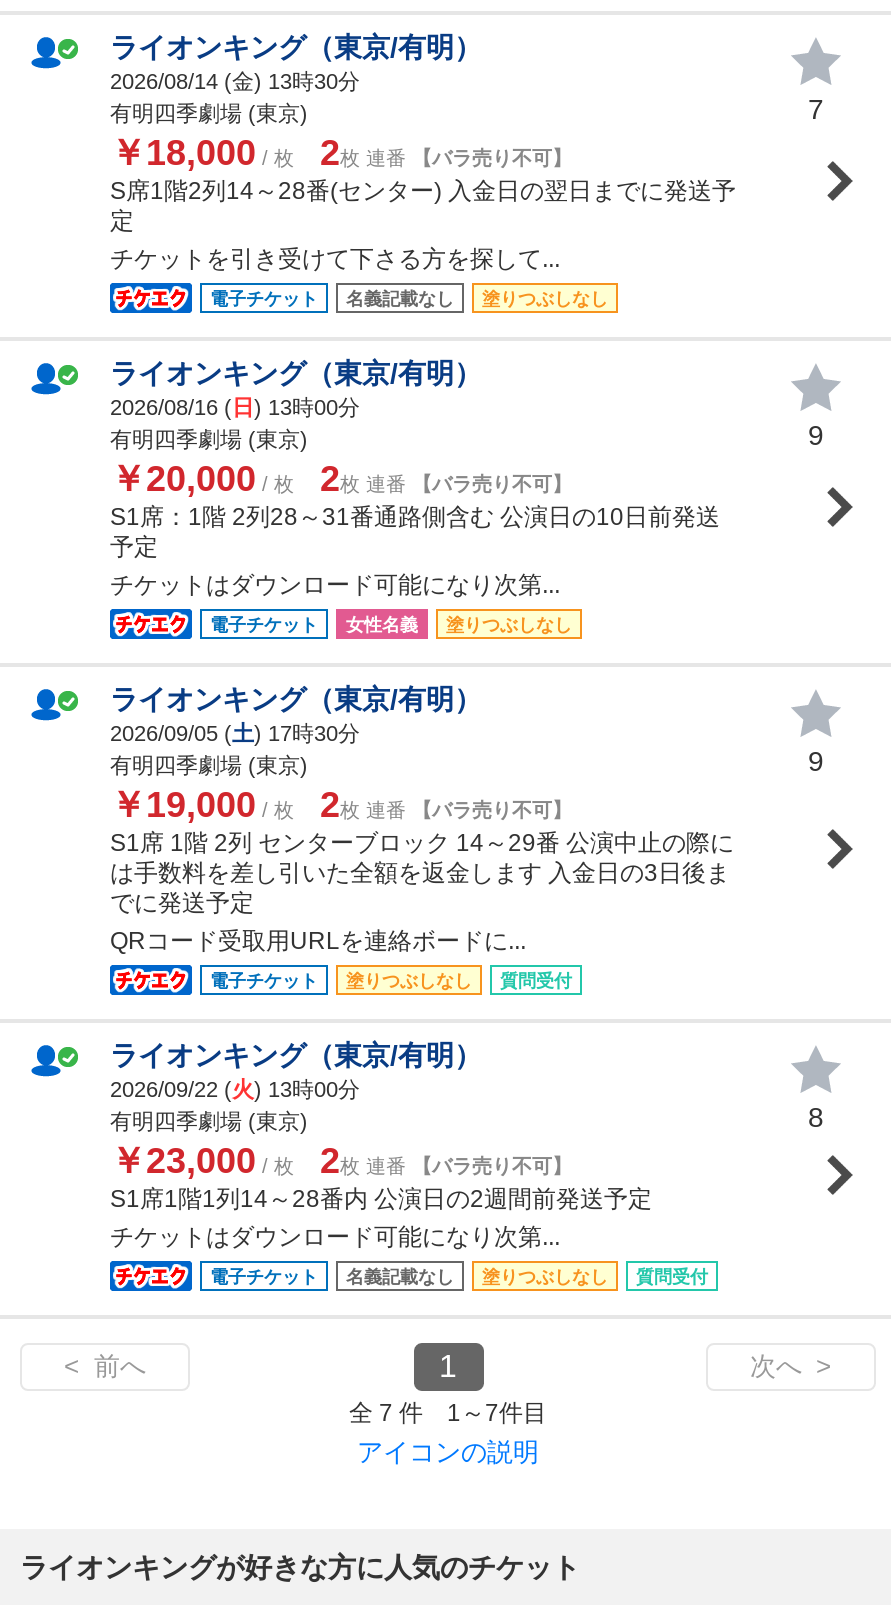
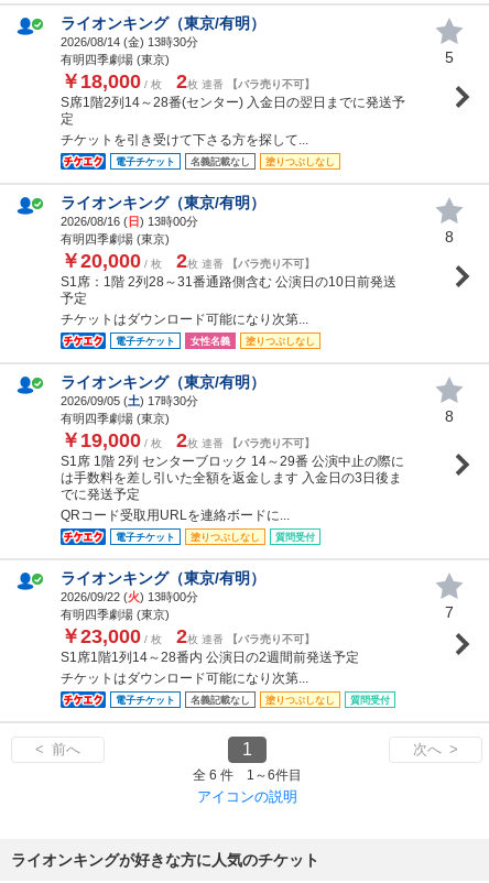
- 7
+ 5

- 9
+ 8

- 9
+ 8

- 8
+ 7

- 全 7 件 1～7件目
+ 全 6 件 1～6件目
